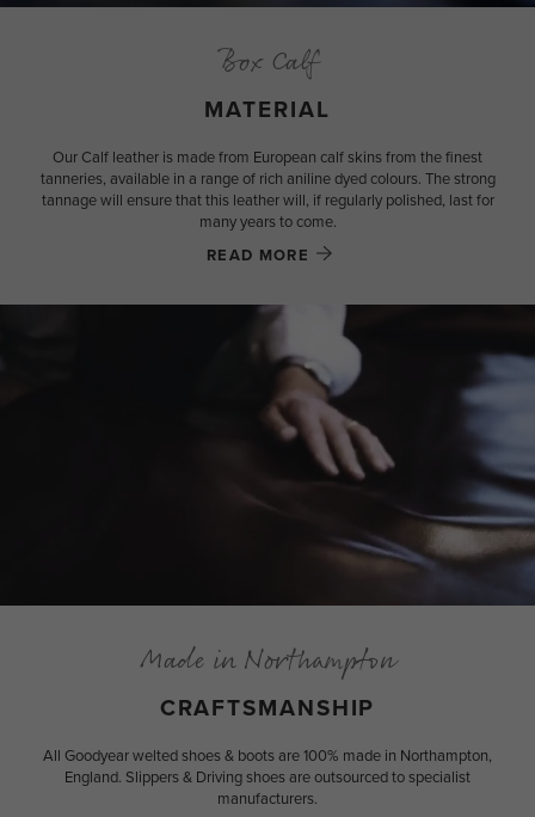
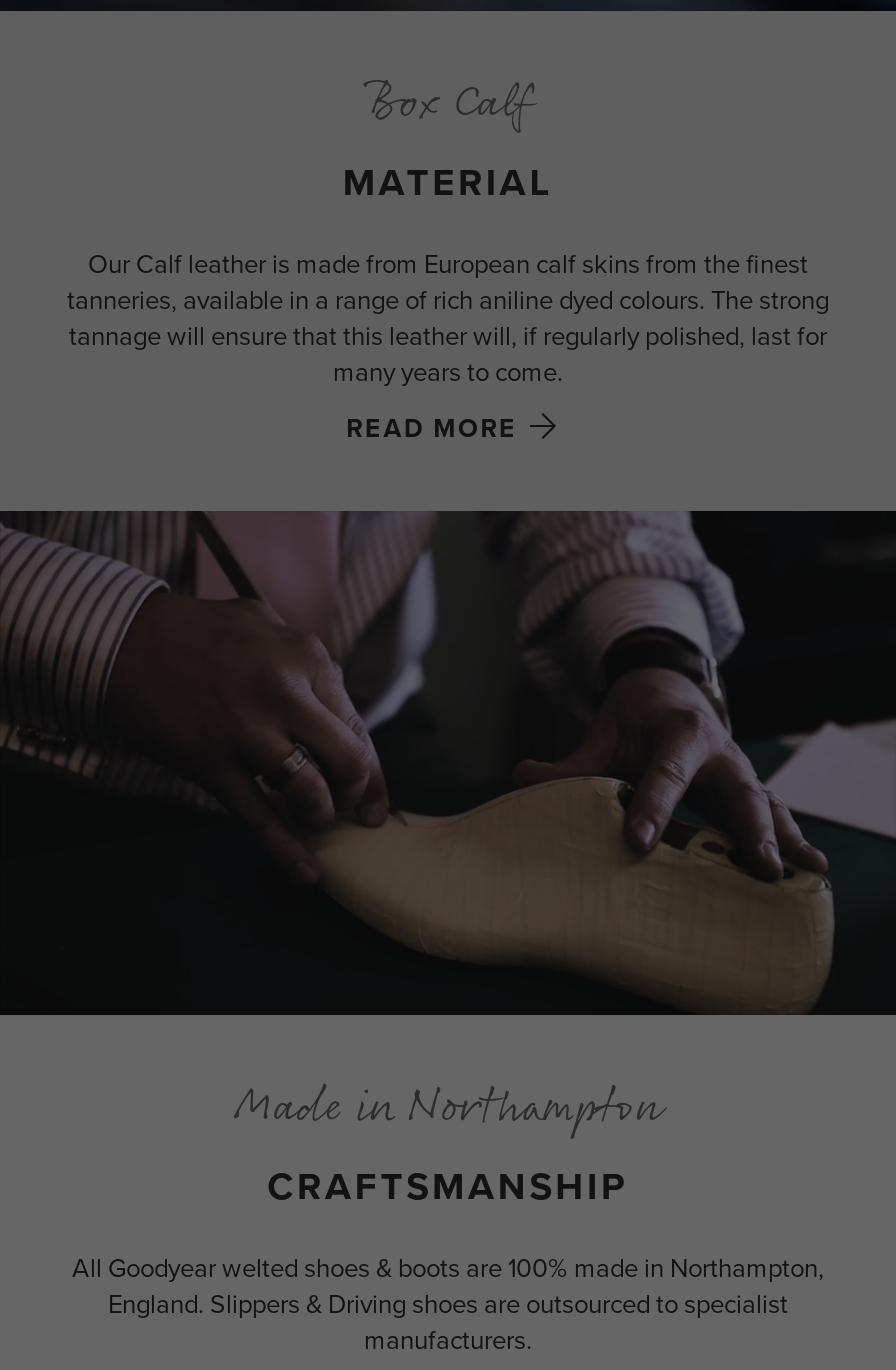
- [image]
+ [image]
